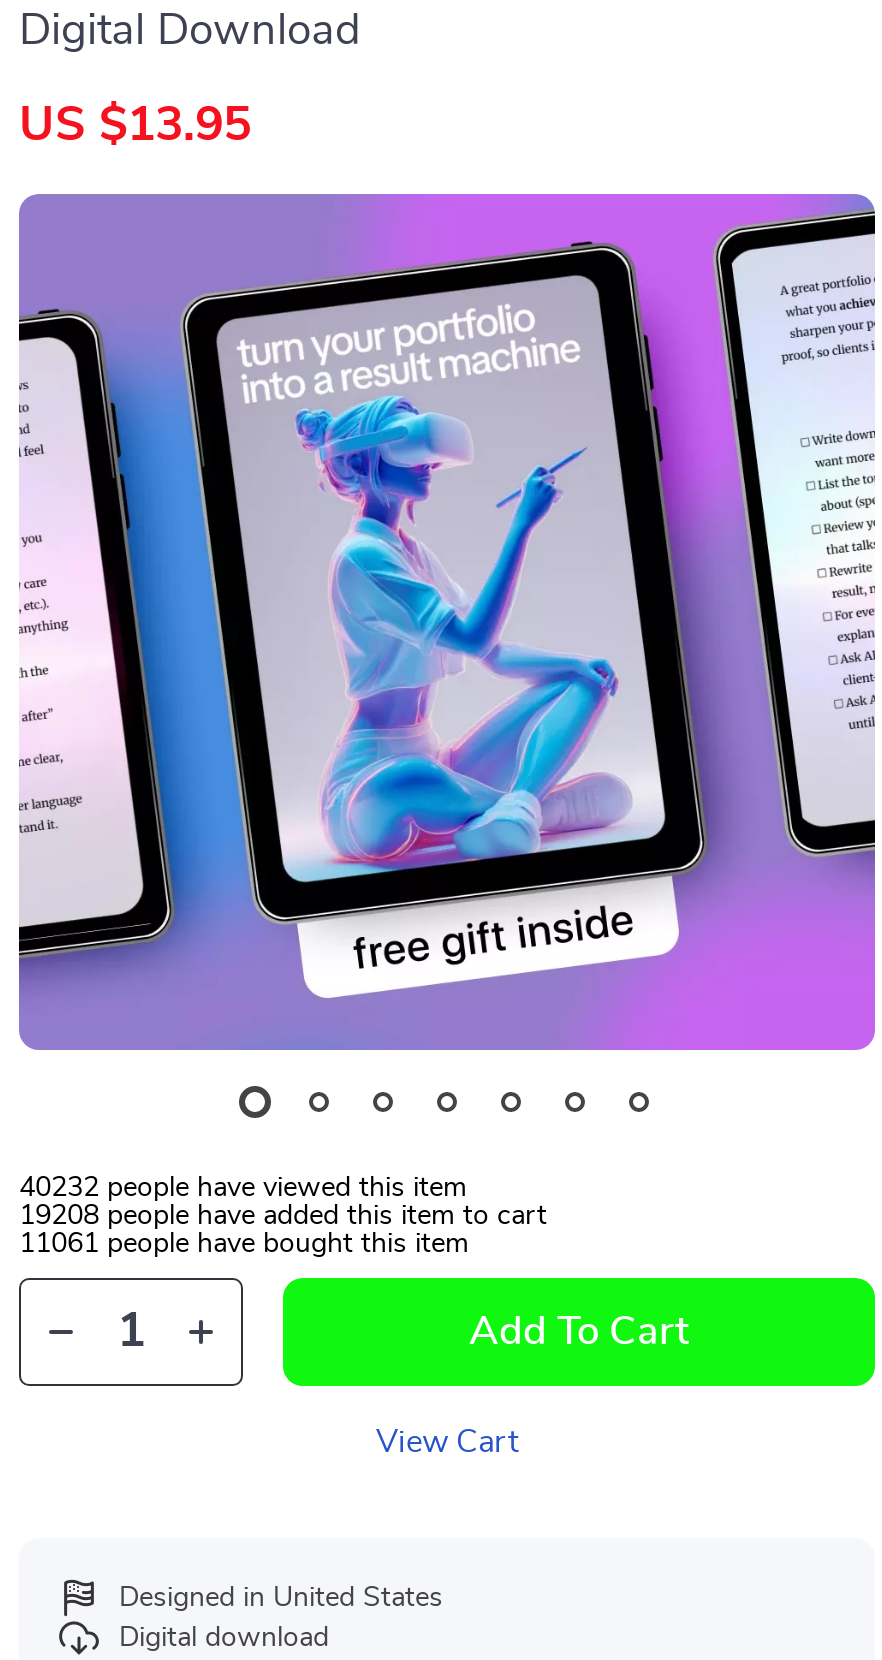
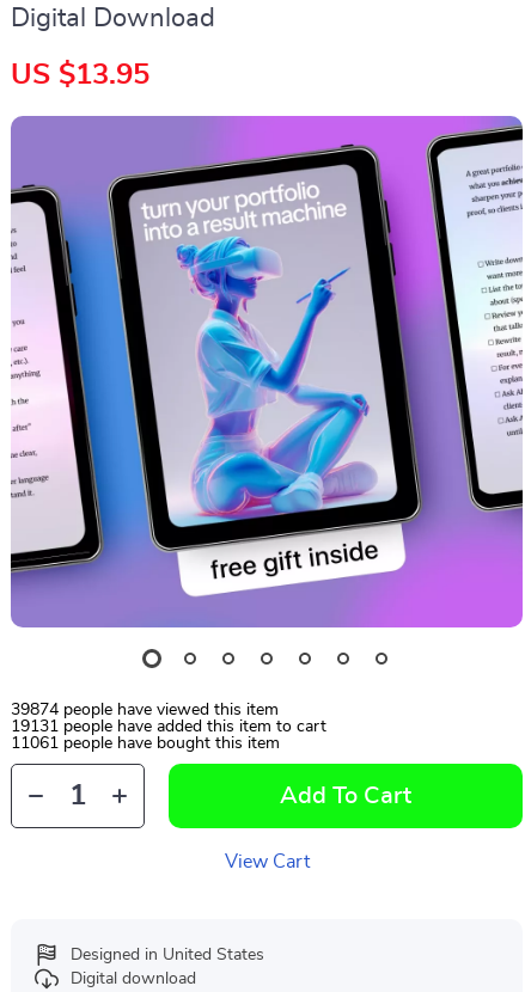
- 40232 people have viewed this item
+ 39874 people have viewed this item

- 19208 people have added this item to cart
+ 19131 people have added this item to cart
